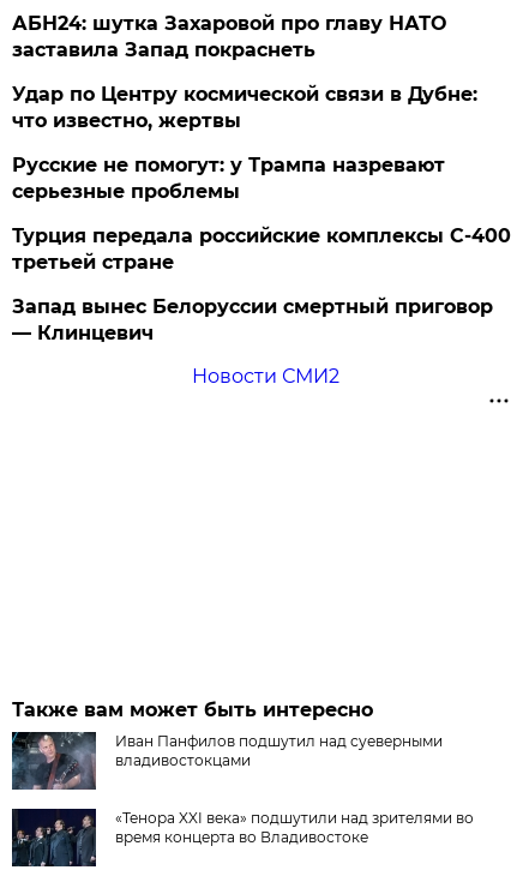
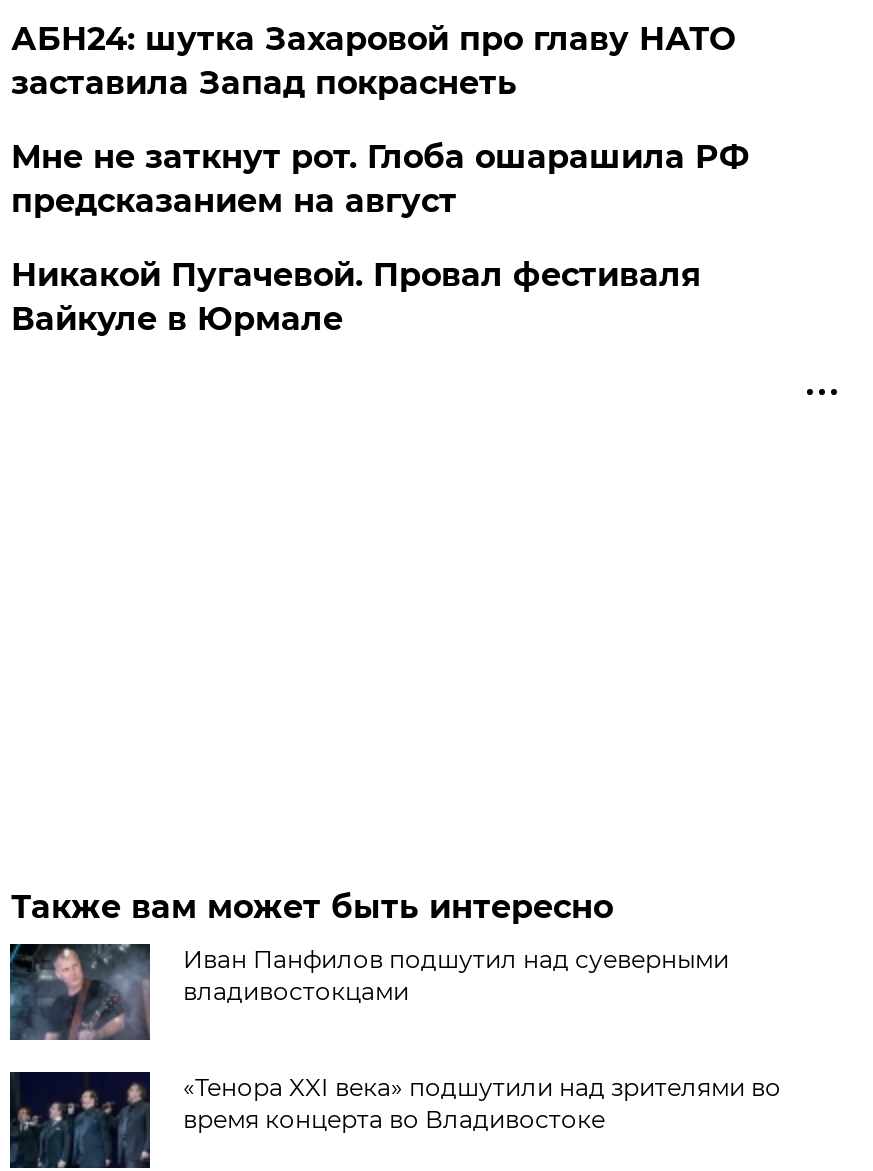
- Удар по Центру космической связи в Дубне:
- что известно, жертвы
- Русские не помогут: у Трампа назревают
- серьезные проблемы
- Турция передала российские комплексы С-400
- третьей стране
- Запад вынес Белоруссии смертный приговор
- — Клинцевич
- Новости СМИ2
+ Мне не заткнут рот. Глоба ошарашила РФ
+ предсказанием на август
+ Никакой Пугачевой. Провал фестиваля
+ Вайкуле в Юрмале
